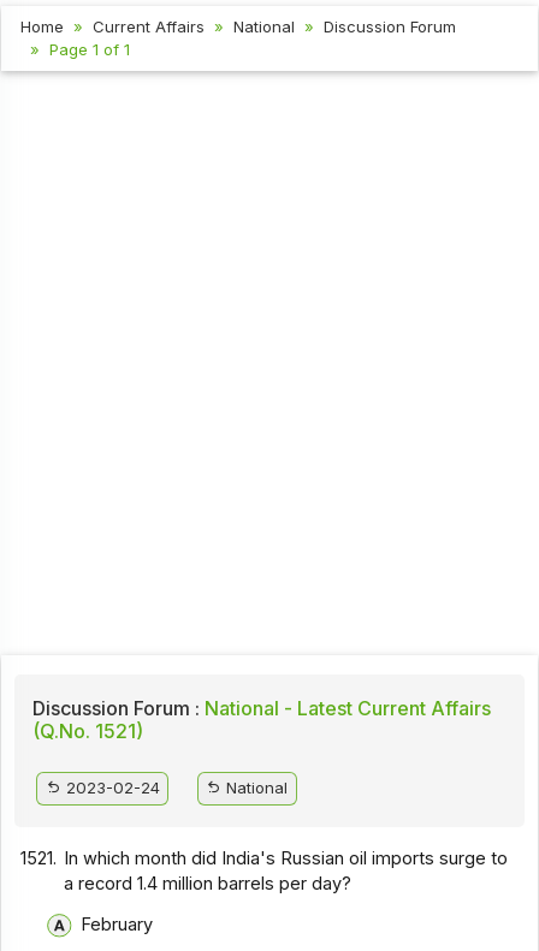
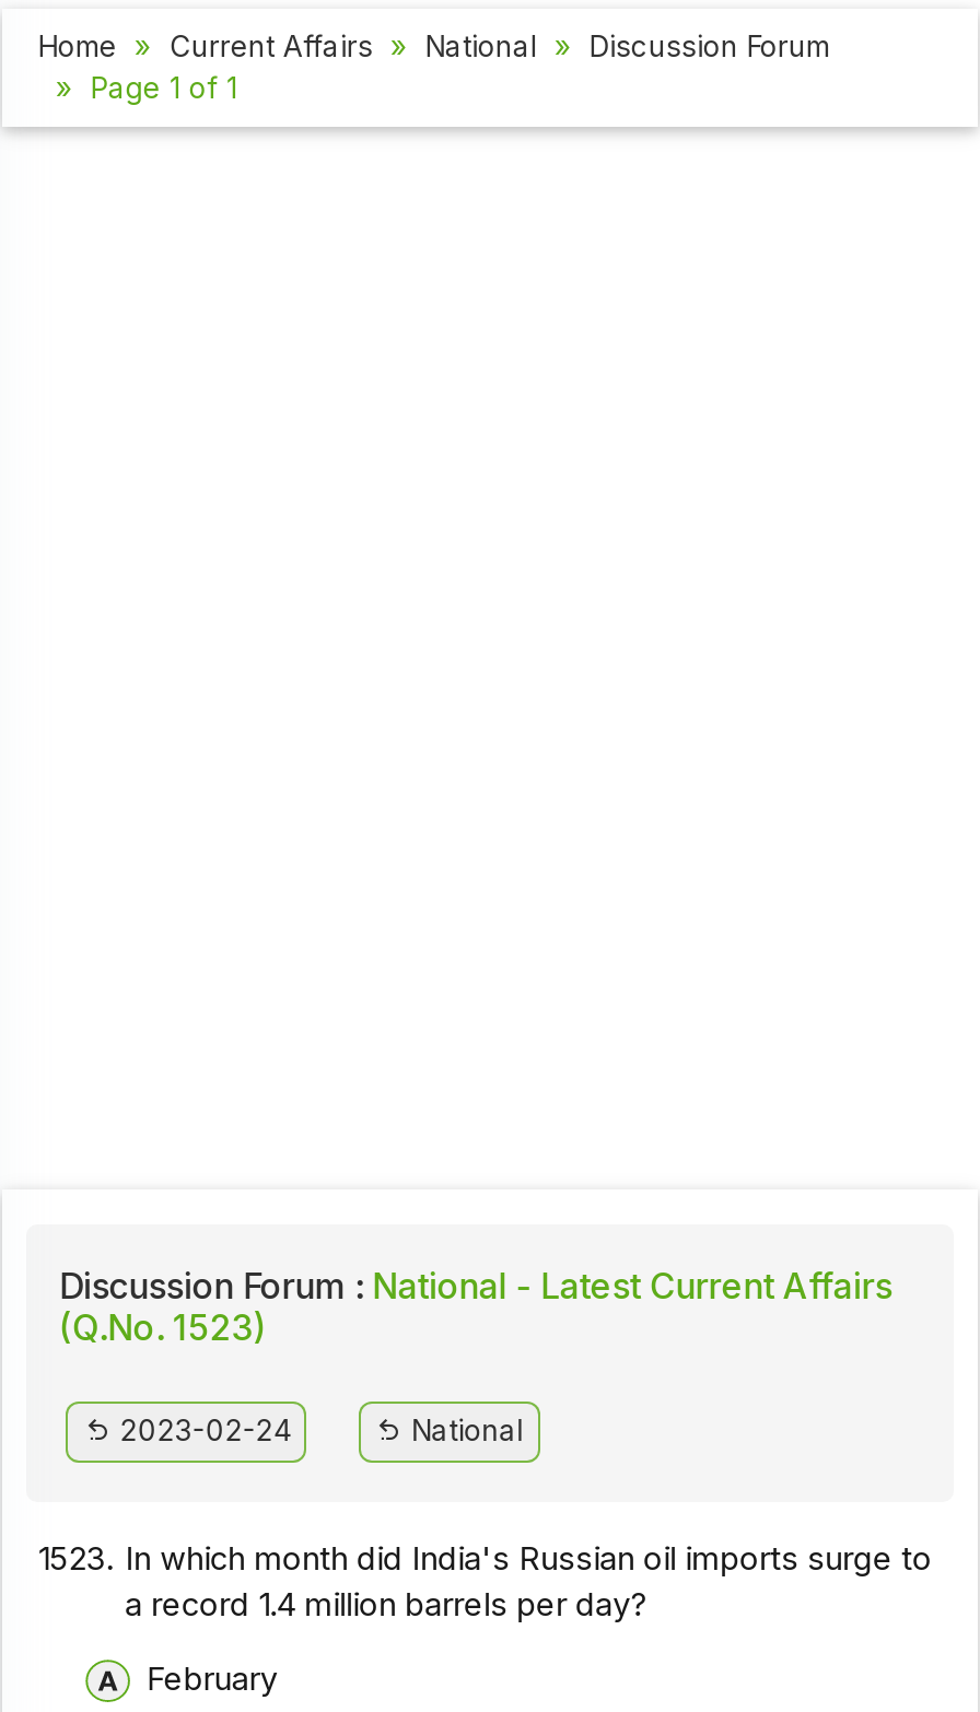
- (Q.No. 1521)
+ (Q.No. 1523)

- 1521. In which month did India's Russian oil imports surge to
+ 1523. In which month did India's Russian oil imports surge to
